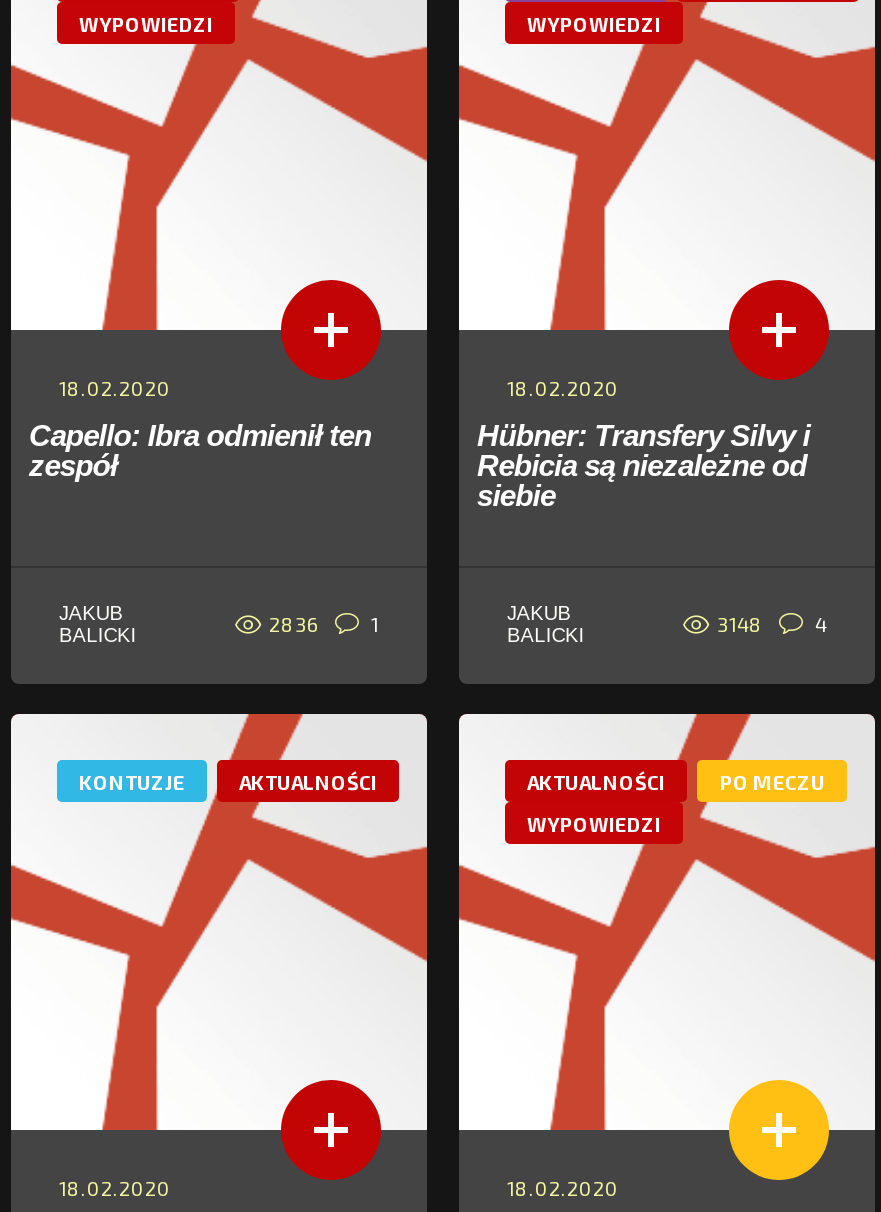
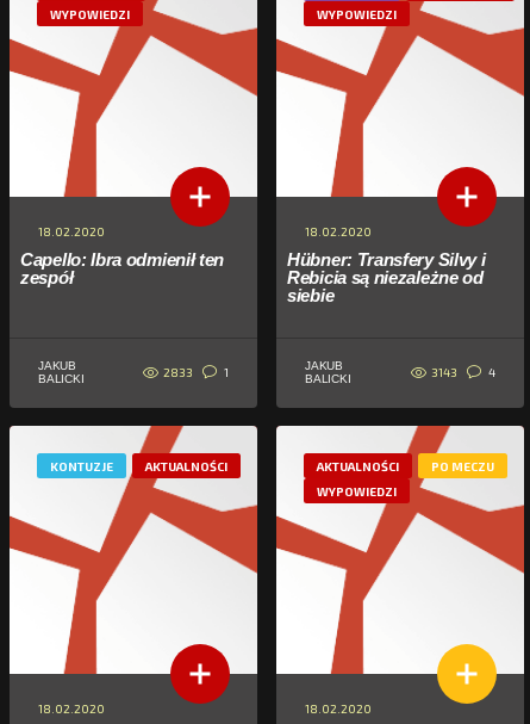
- 2836 1
+ 2833 1

- 3148 4
+ 3143 4
